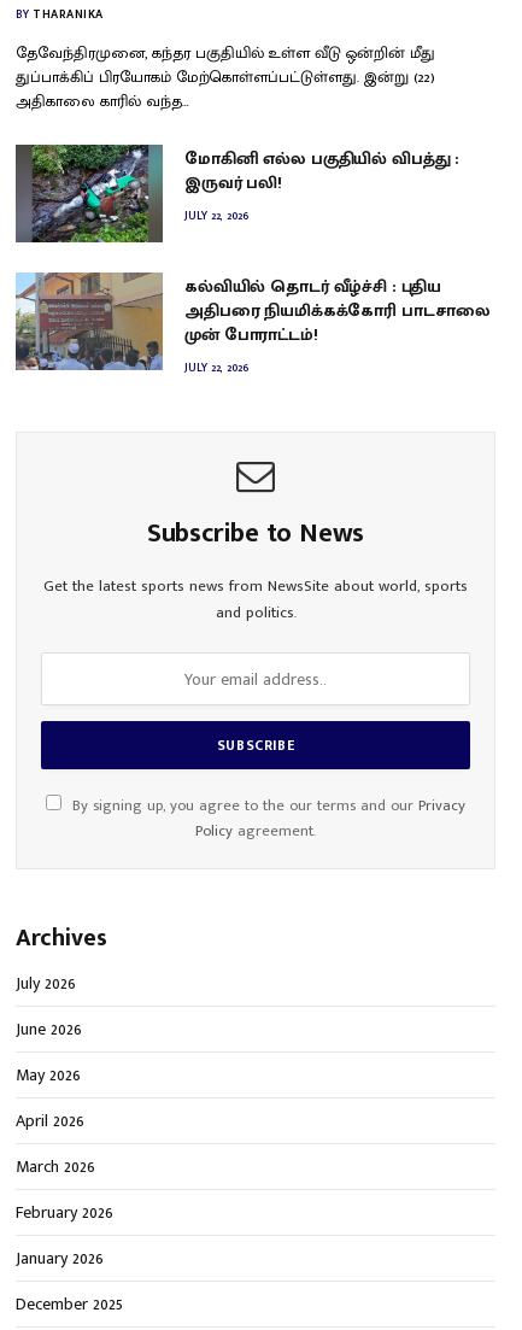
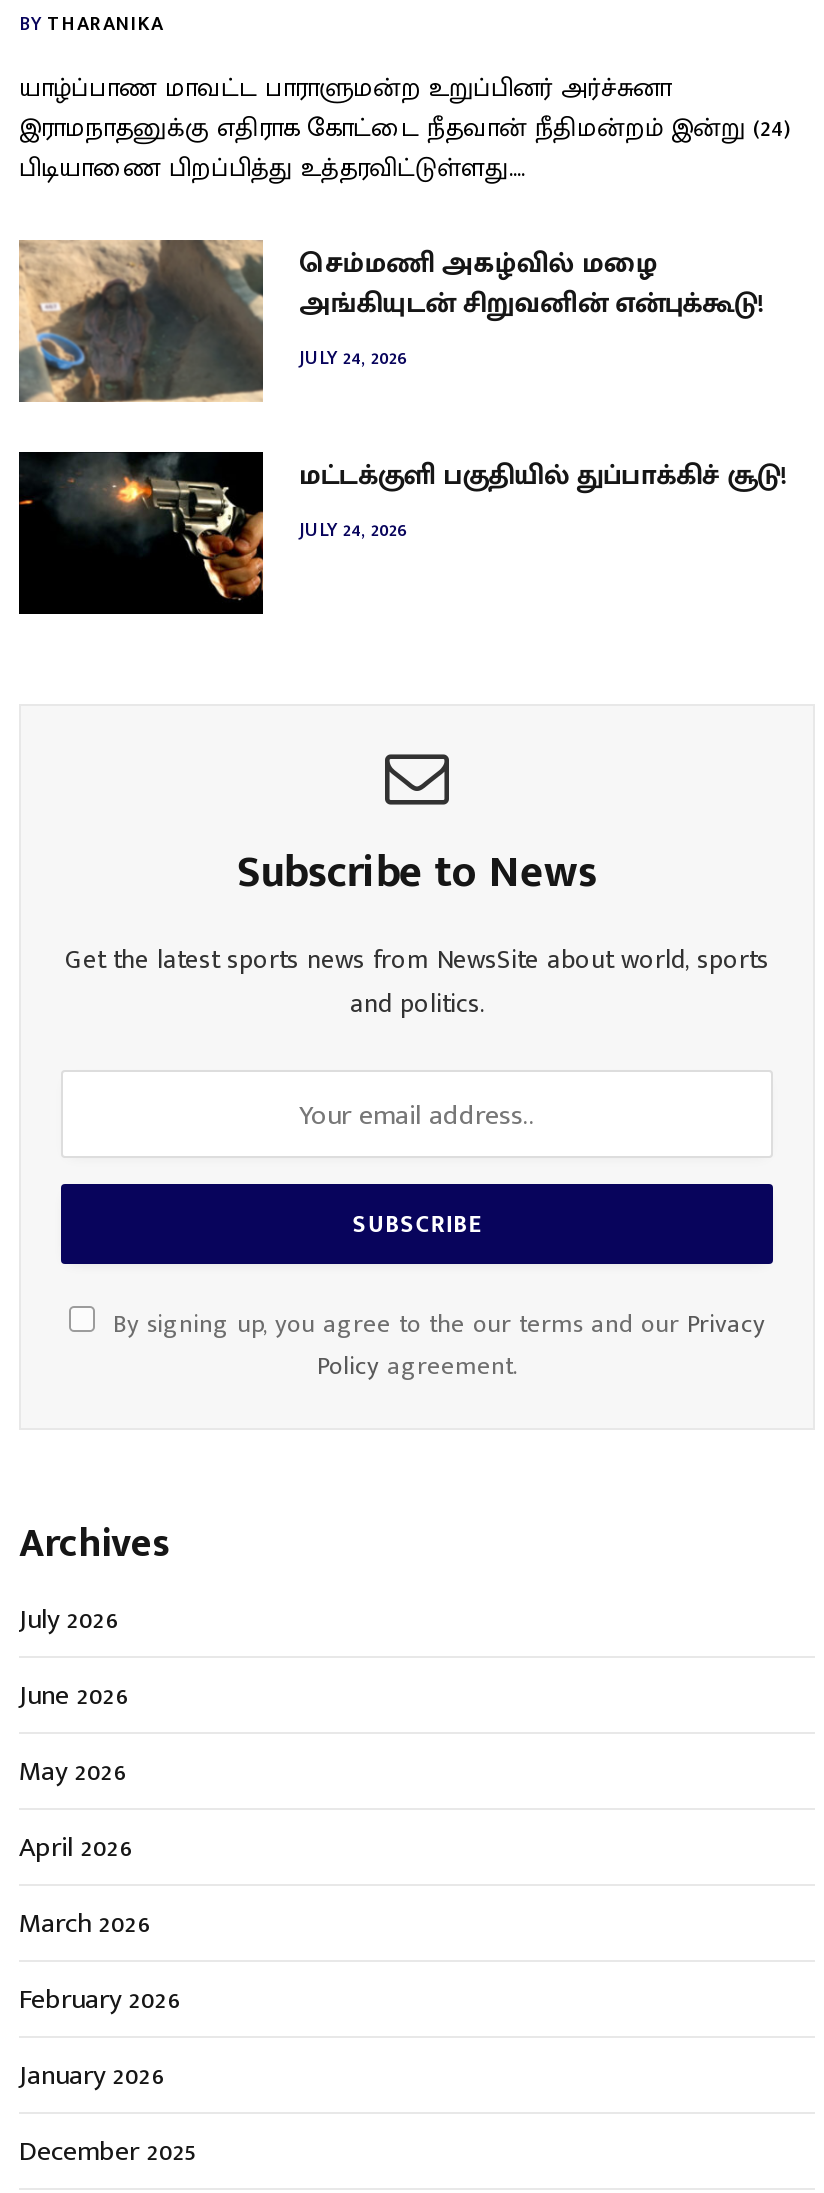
- தேவேந்திரமுனை, கந்தர பகுதியில் உள்ள வீடு ஒன்றின் மீது
- துப்பாக்கிப் பிரயோகம் மேற்கொள்ளப்பட்டுள்ளது. இன்று (22)
- அதிகாலை காரில் வந்த…
+ யாழ்ப்பாண மாவட்ட பாராளுமன்ற உறுப்பினர் அர்ச்சுனா
+ இராமநாதனுக்கு எதிராக கோட்டை நீதவான் நீதிமன்றம் இன்று (24)
+ பிடியாணை பிறப்பித்து உத்தரவிட்டுள்ளது.…

- [image]
- மோகினி எல்ல பகுதியில் விபத்து :
- இருவர் பலி!
- JULY 22, 2026
+ [image]
+ செம்மணி அகழ்வில் மழை
+ அங்கியுடன் சிறுவனின் என்புக்கூடு!
+ JULY 24, 2026

- [image]
- கல்வியில் தொடர் வீழ்ச்சி : புதிய
- அதிபரை நியமிக்கக்கோரி பாடசாலை
- முன் போராட்டம்!
- JULY 22, 2026
+ [image]
+ மட்டக்குளி பகுதியில் துப்பாக்கிச் சூடு!
+ JULY 24, 2026
